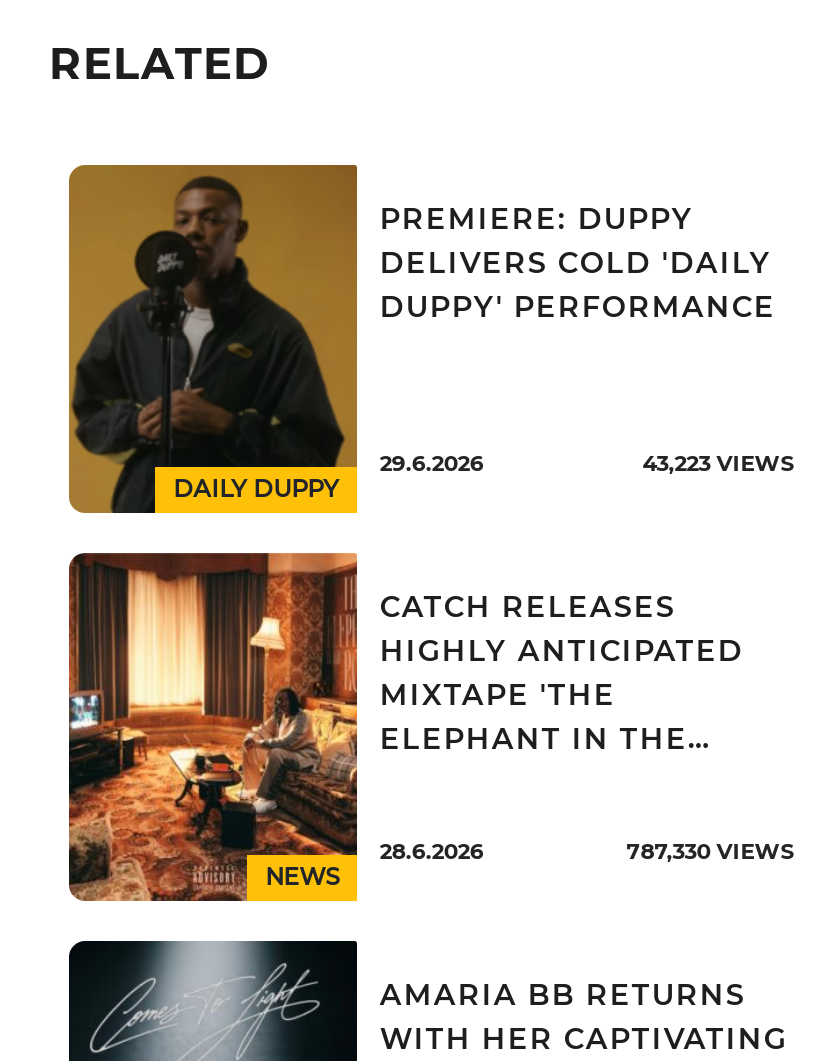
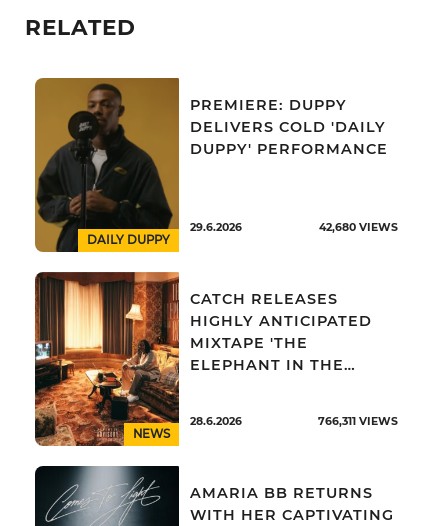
- 43,223 VIEWS
+ 42,680 VIEWS

- 787,330 VIEWS
+ 766,311 VIEWS
